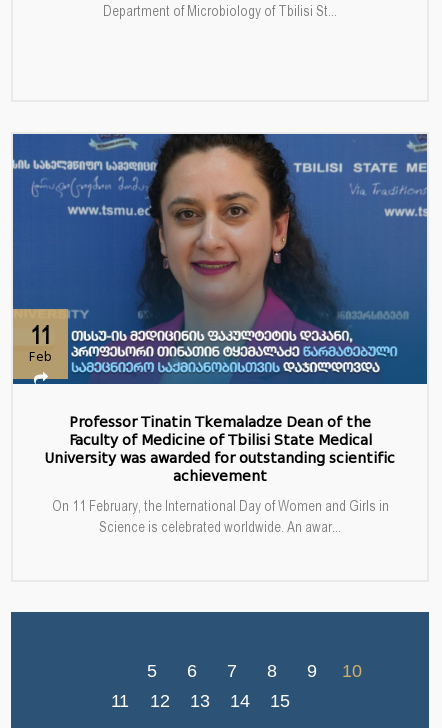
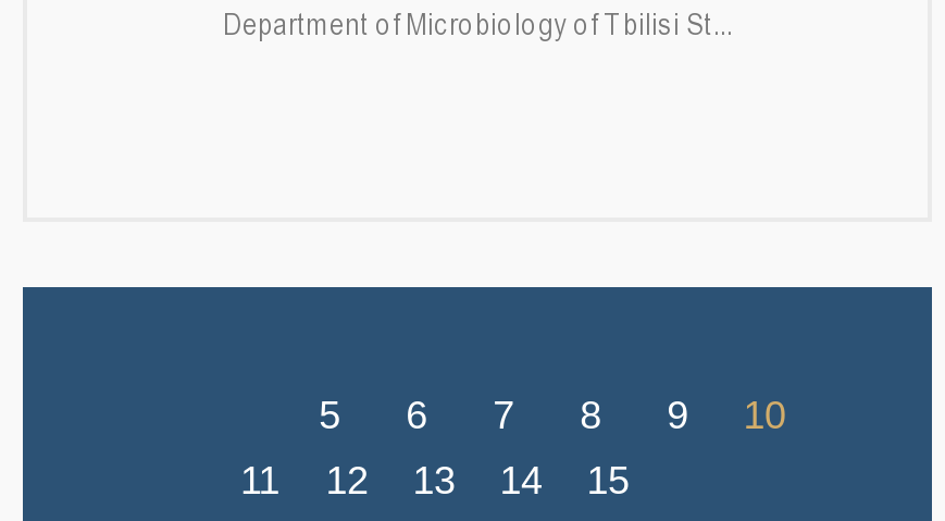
- [image]
- 11
- Feb

- Professor Tinatin Tkemaladze Dean of the
- Faculty of Medicine of Tbilisi State Medical
- University was awarded for outstanding scientific
- achievement
- On 11 February, the International Day of Women and Girls in
- Science is celebrated worldwide. An awar...
